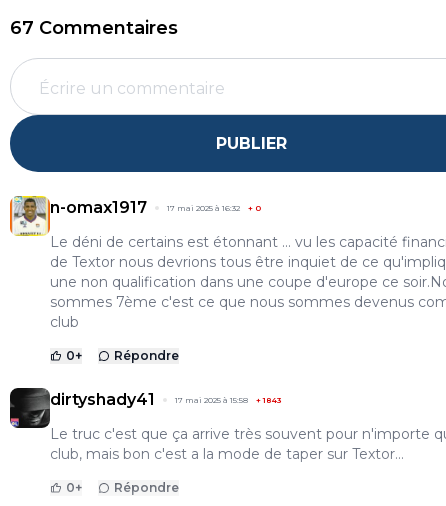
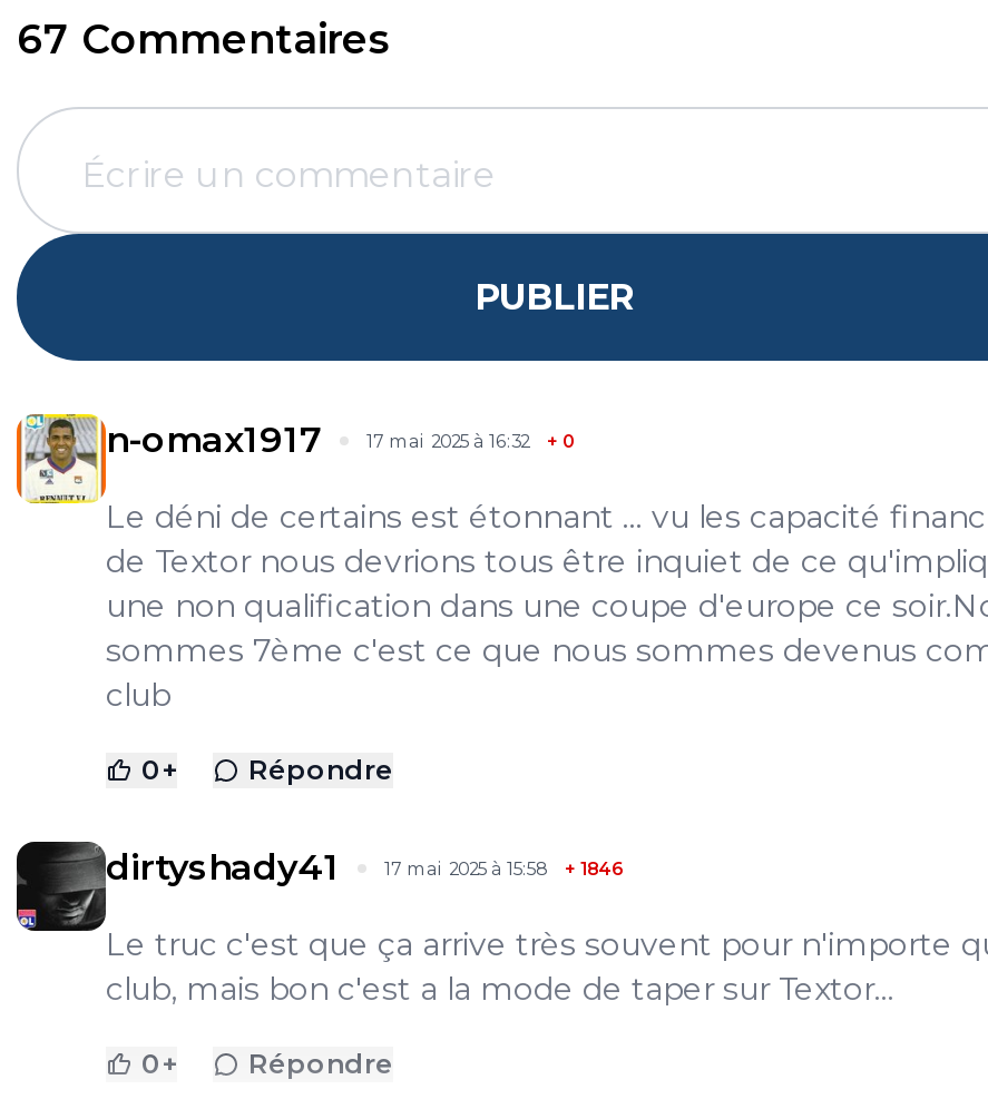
- dirtyshady41 17 mai 2025 à 15:58 + 1843
+ dirtyshady41 17 mai 2025 à 15:58 + 1846
